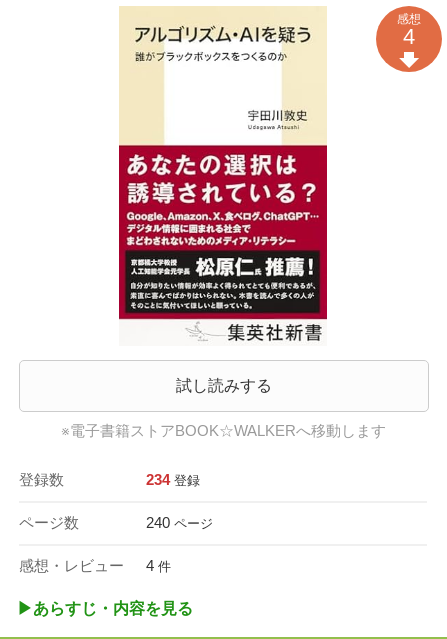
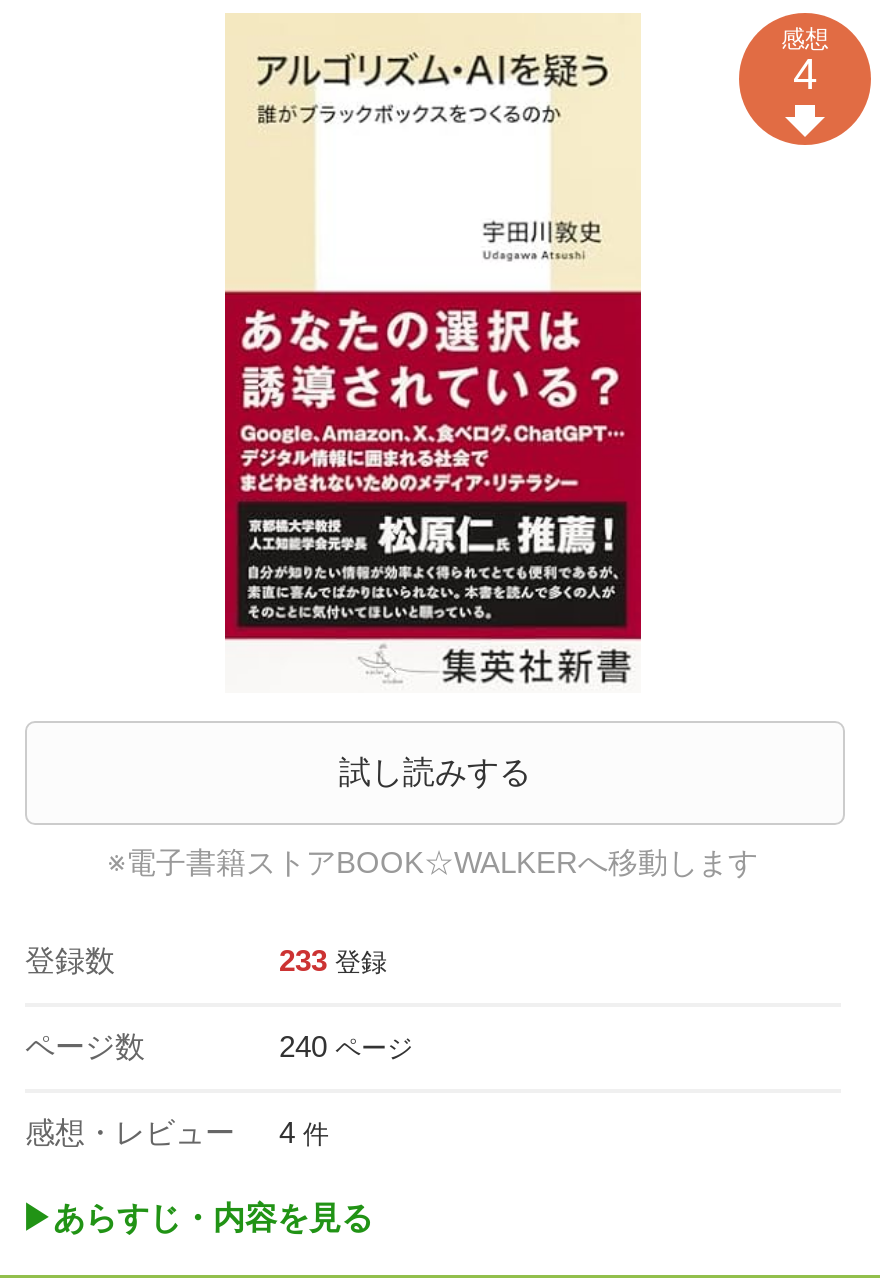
- 234 登録
+ 233 登録
